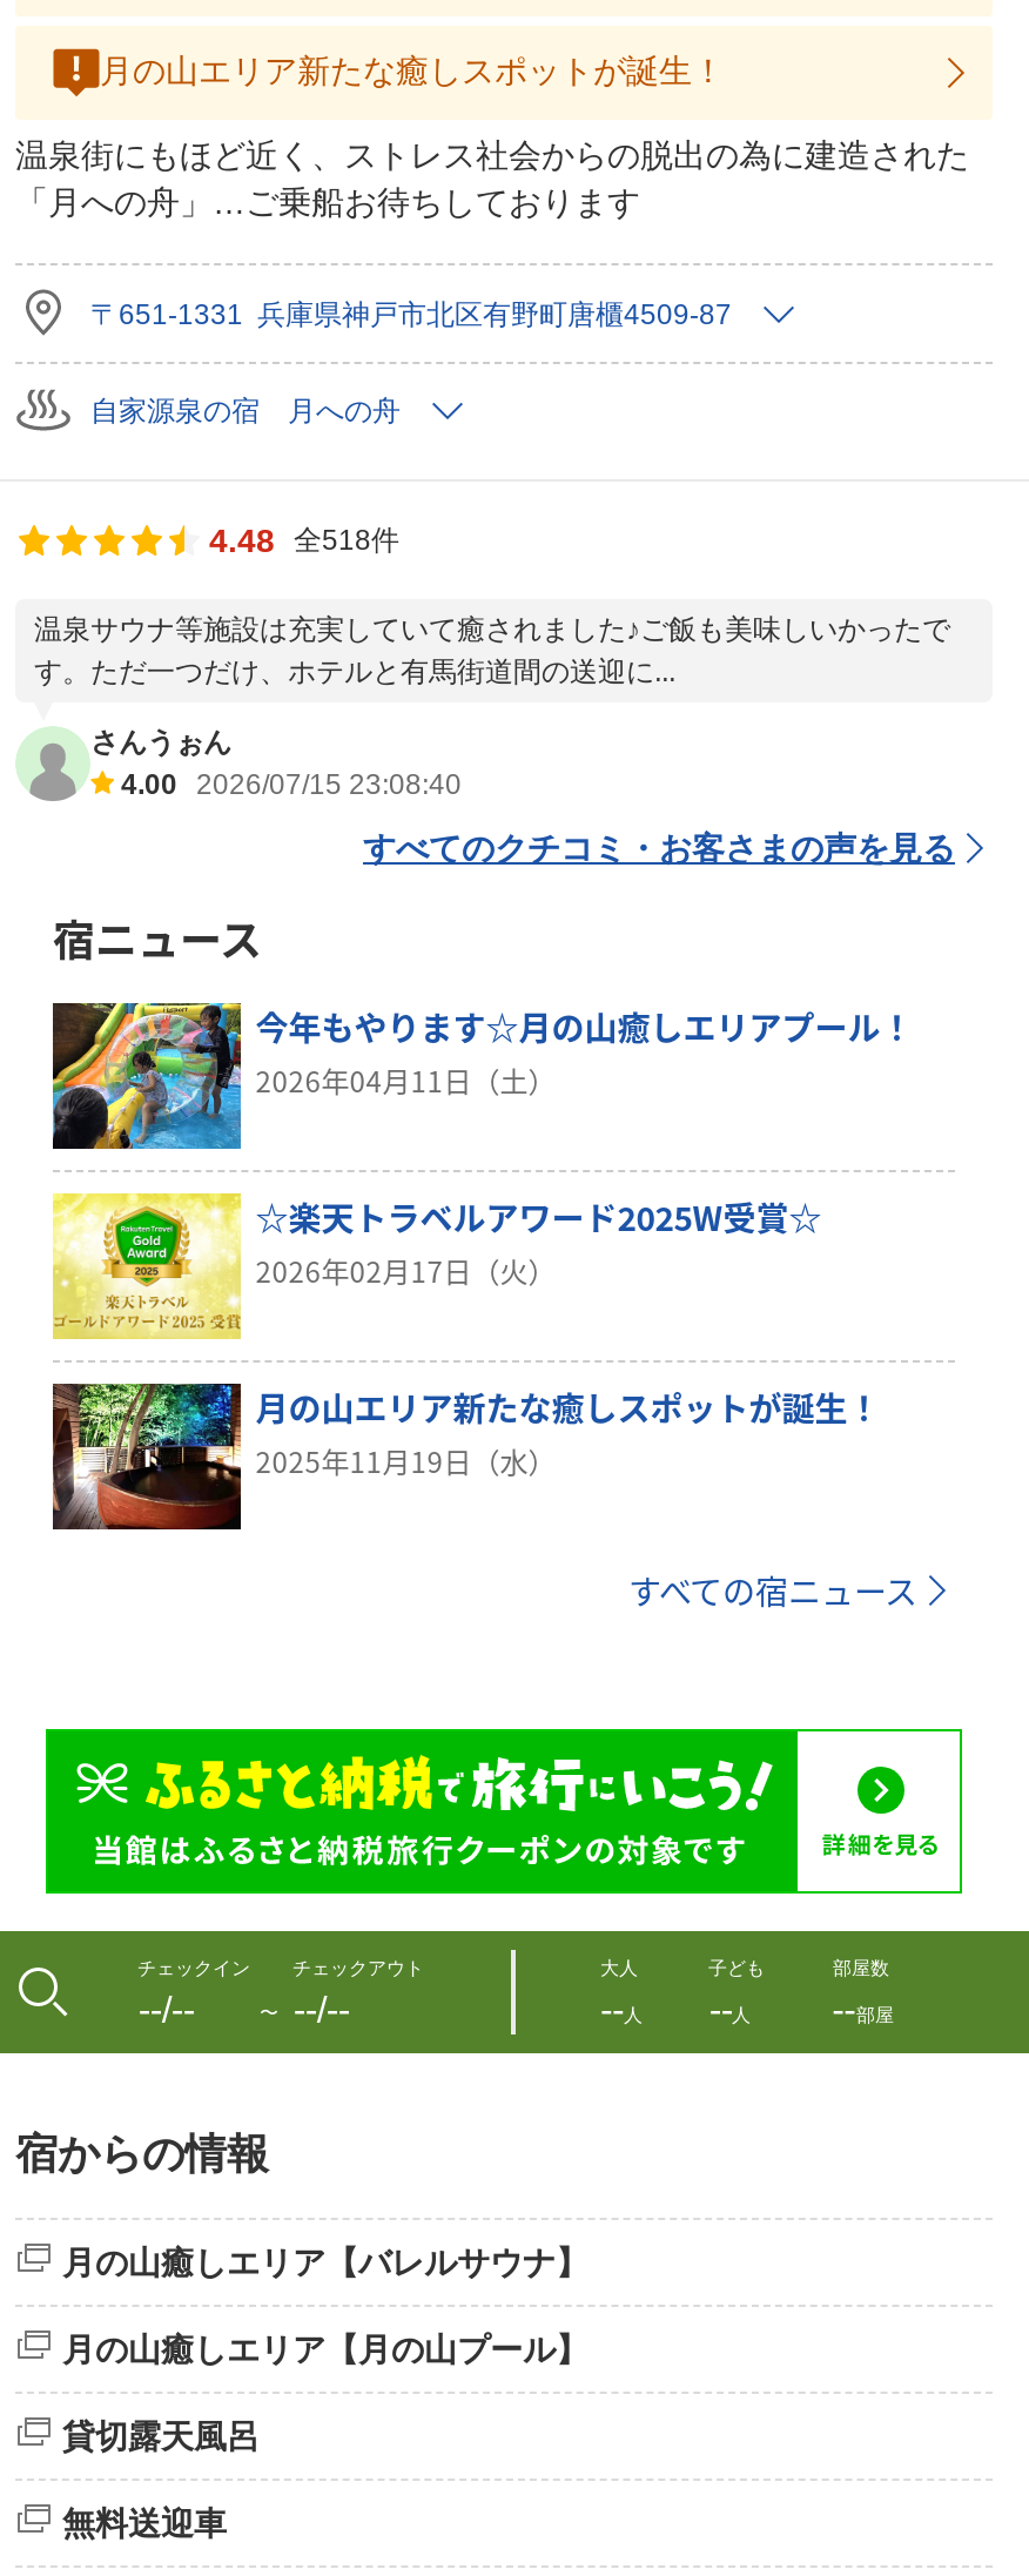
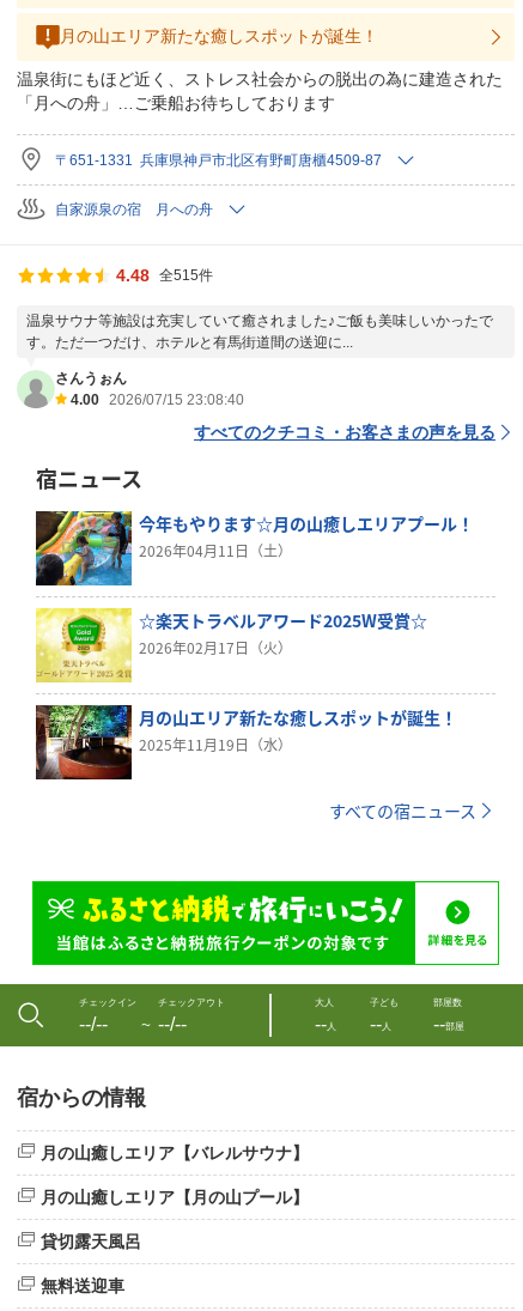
- 4.48 全518件
+ 4.48 全515件
